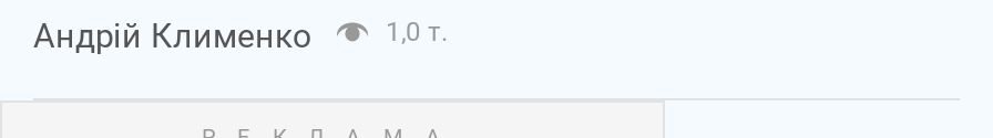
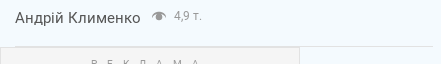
- 1,0 т.
+ 4,9 т.
